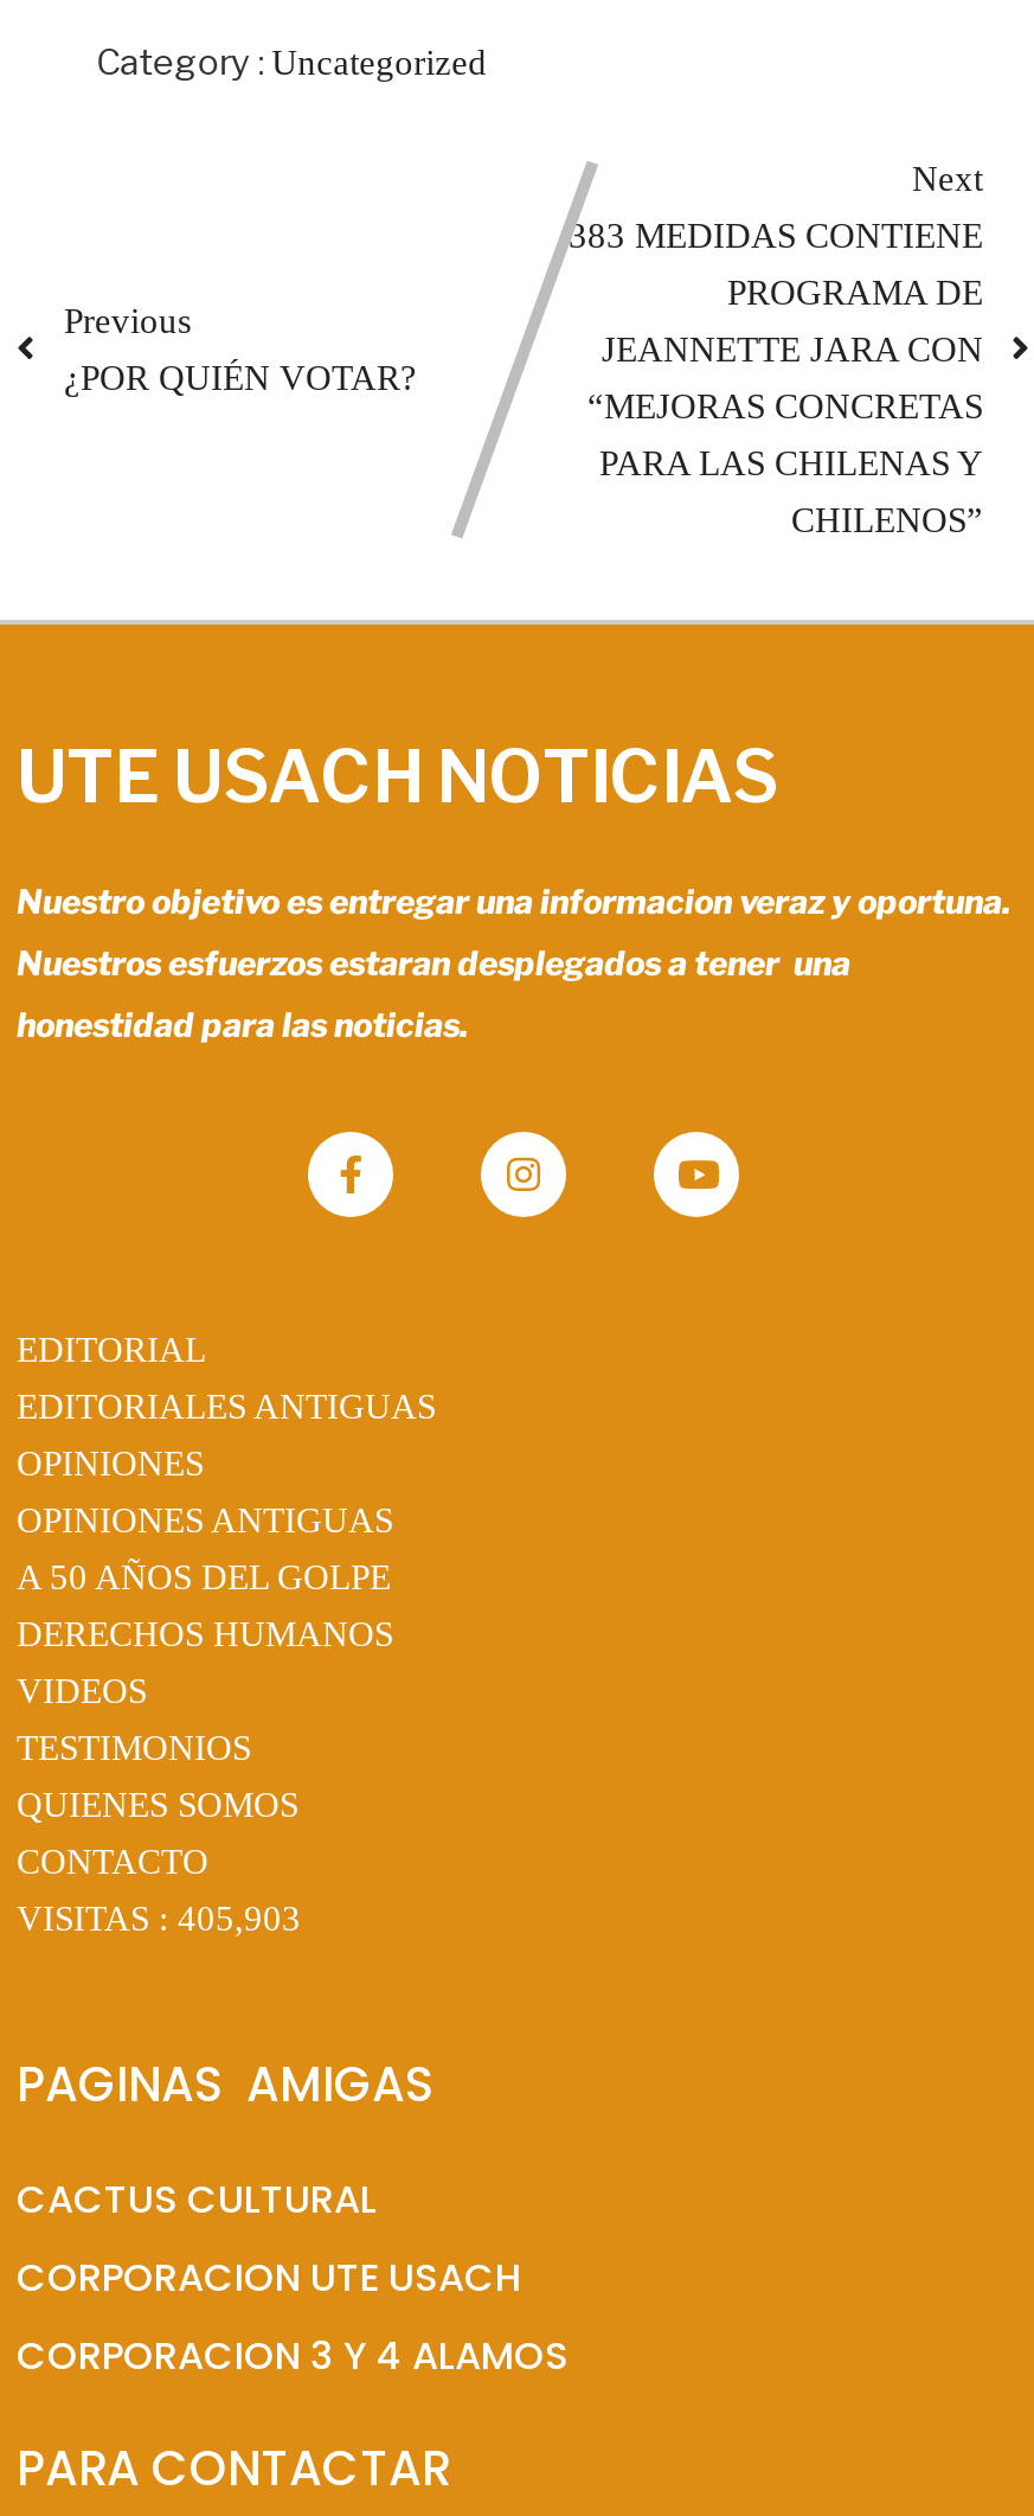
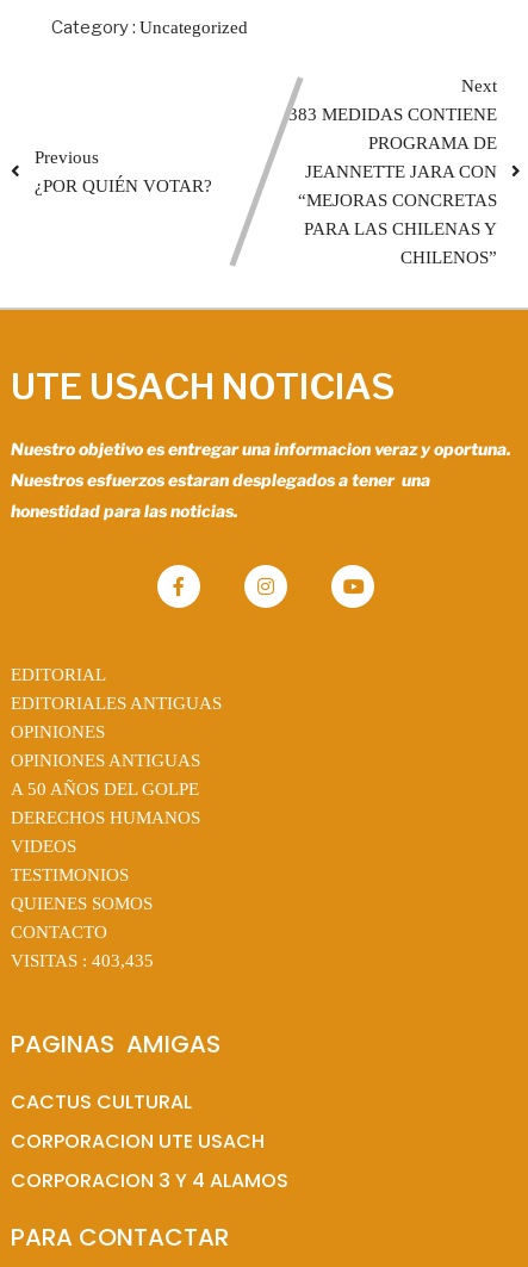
- VISITAS : 405,903
+ VISITAS : 403,435
